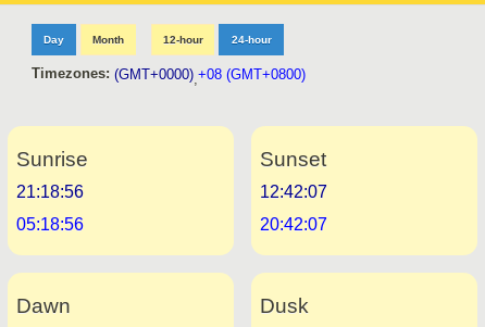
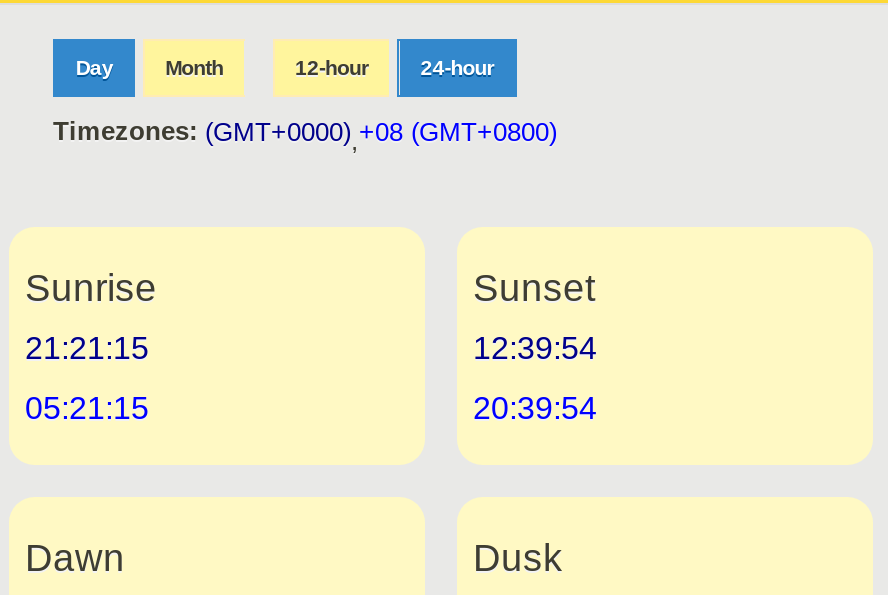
- 21:18:56
+ 21:21:15

- 12:42:07
+ 12:39:54

- 05:18:56
+ 05:21:15

- 20:42:07
+ 20:39:54
